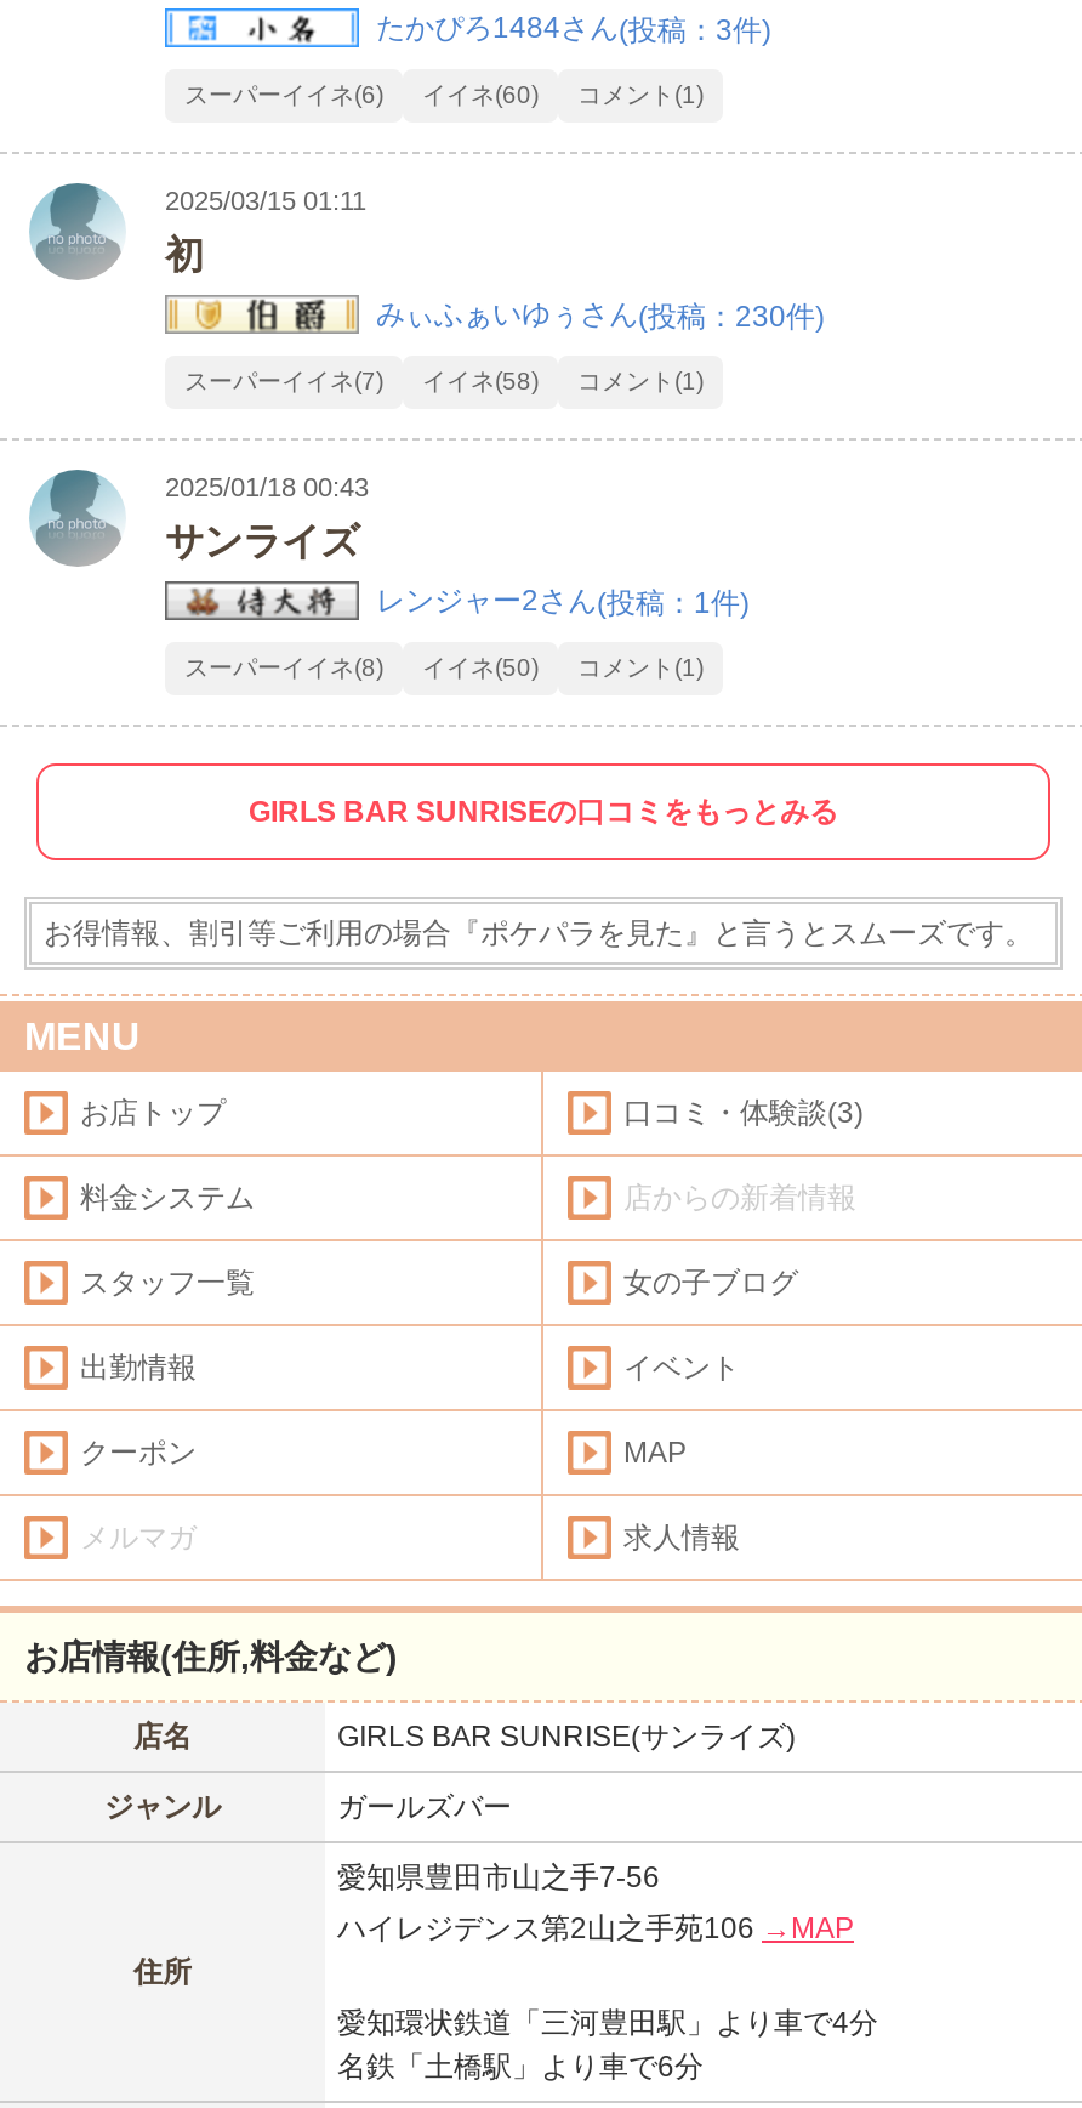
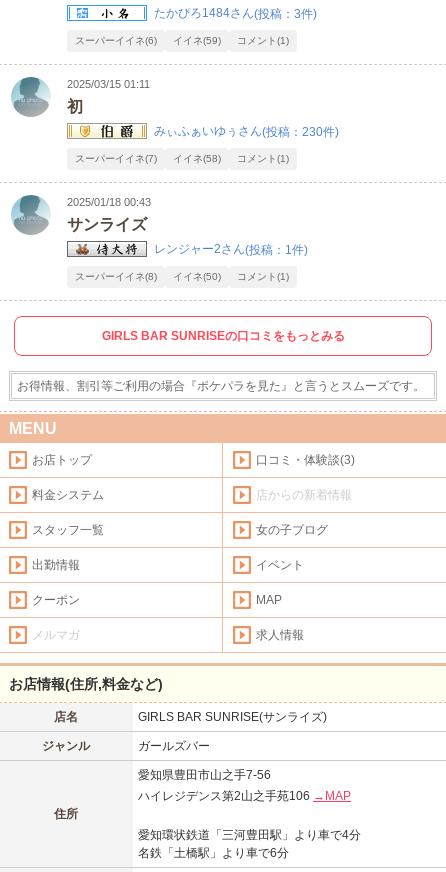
- スーパーイイネ(6) イイネ(60) コメント(1)
+ スーパーイイネ(6) イイネ(59) コメント(1)
